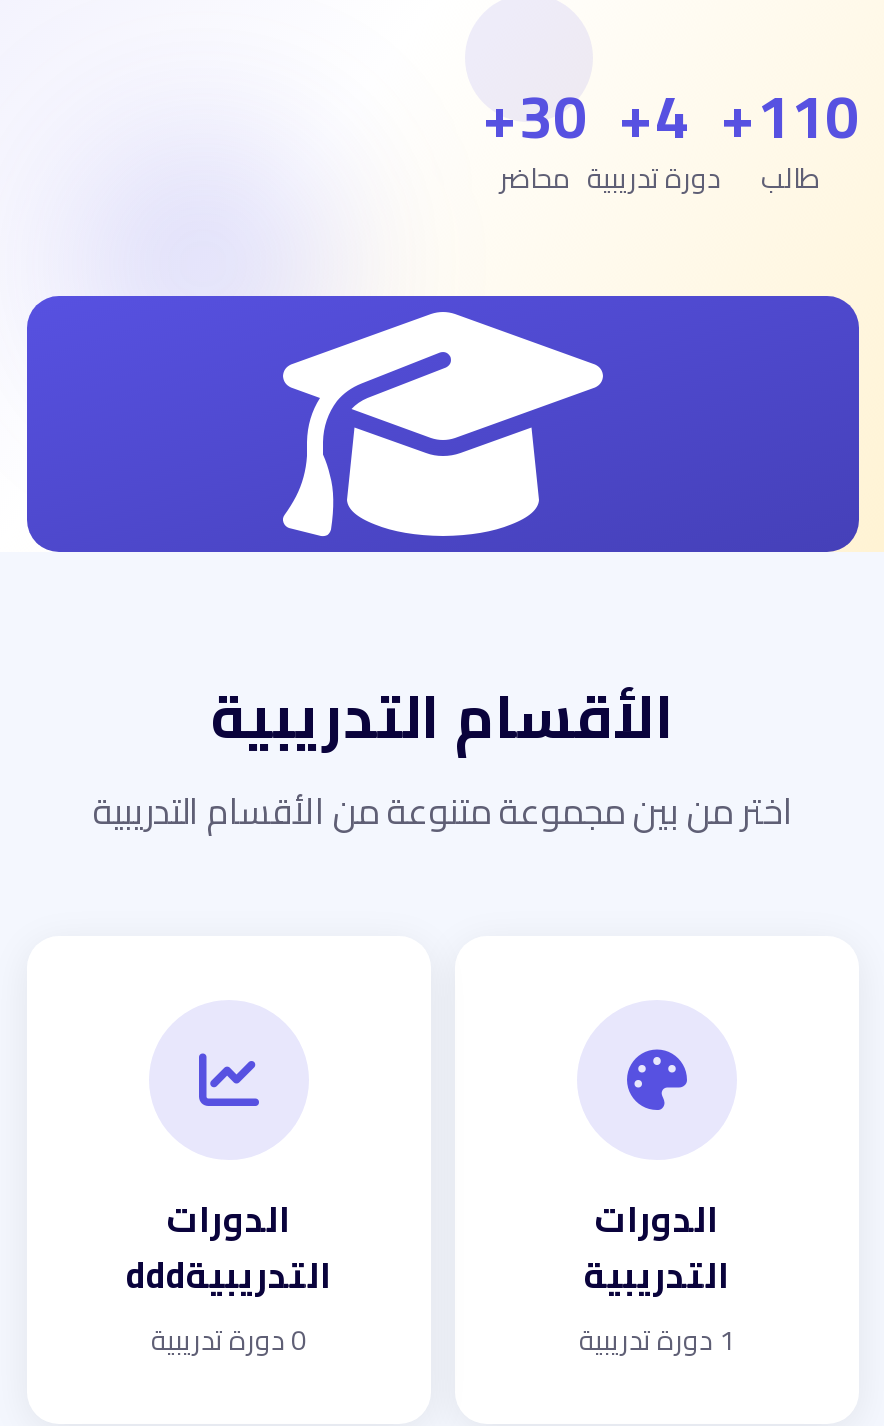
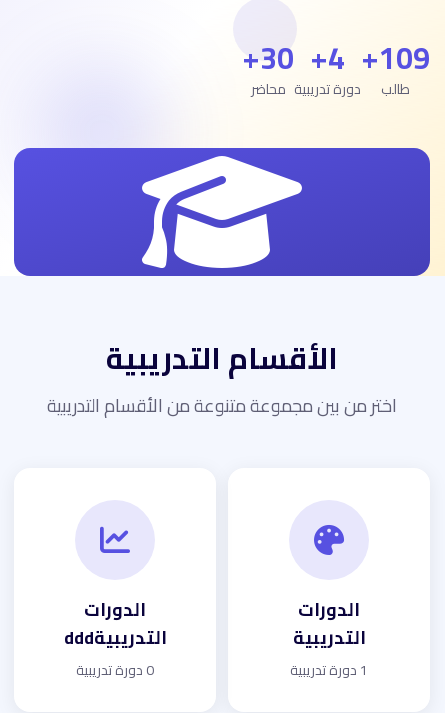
- 110+
+ 109+
